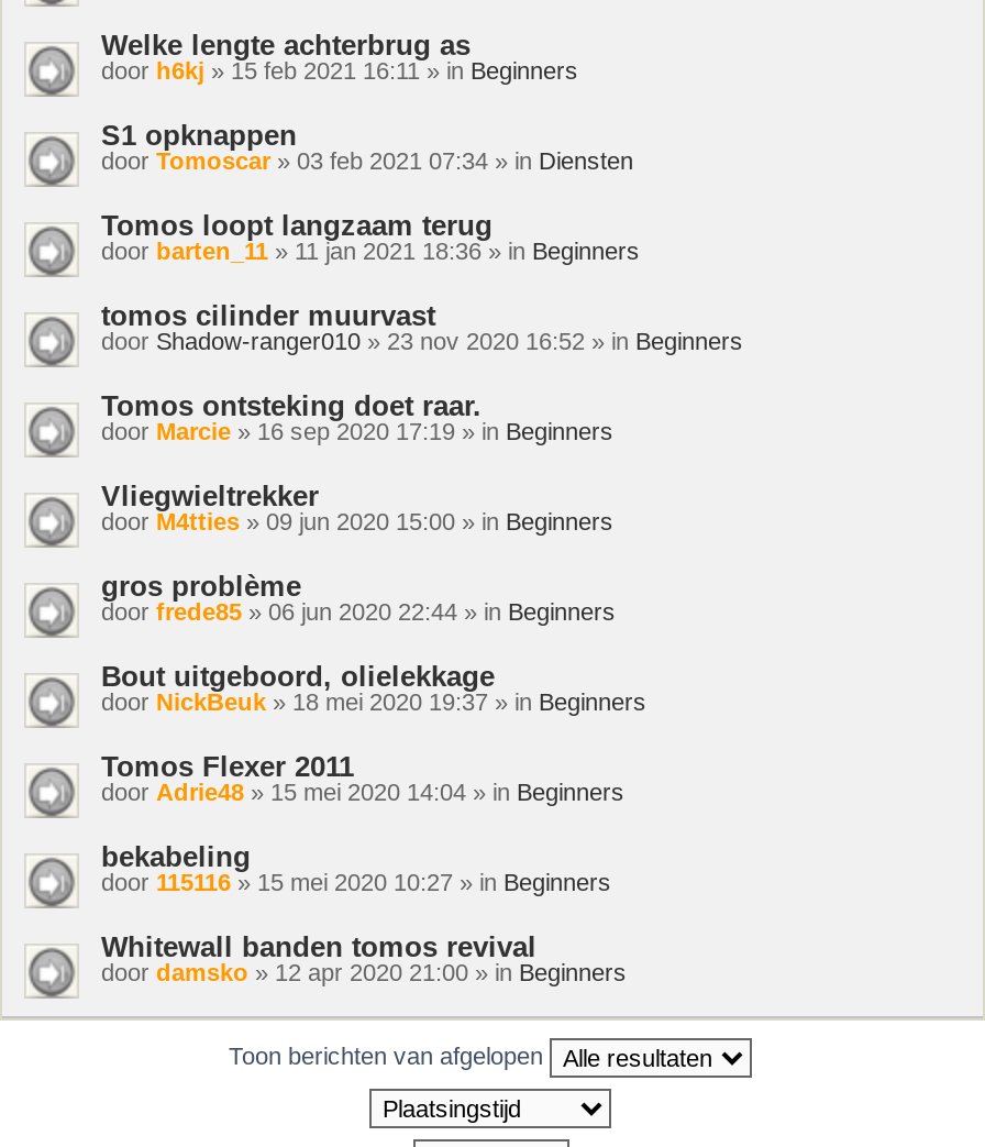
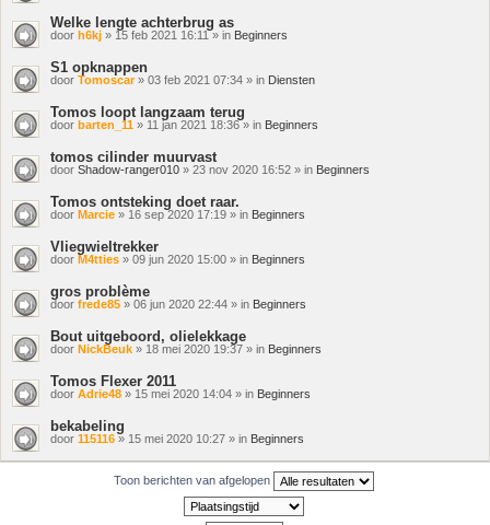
- Whitewall banden tomos revival
- door damsko» 12 apr 2020 21:00 » inBeginners
